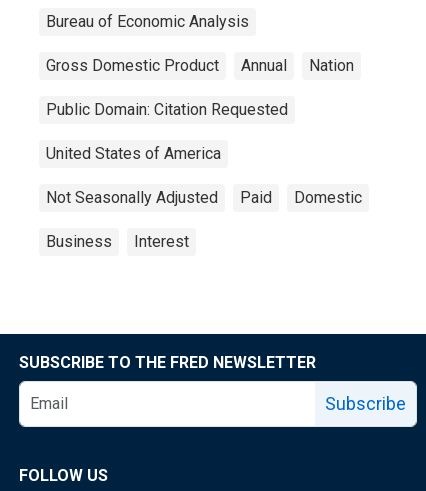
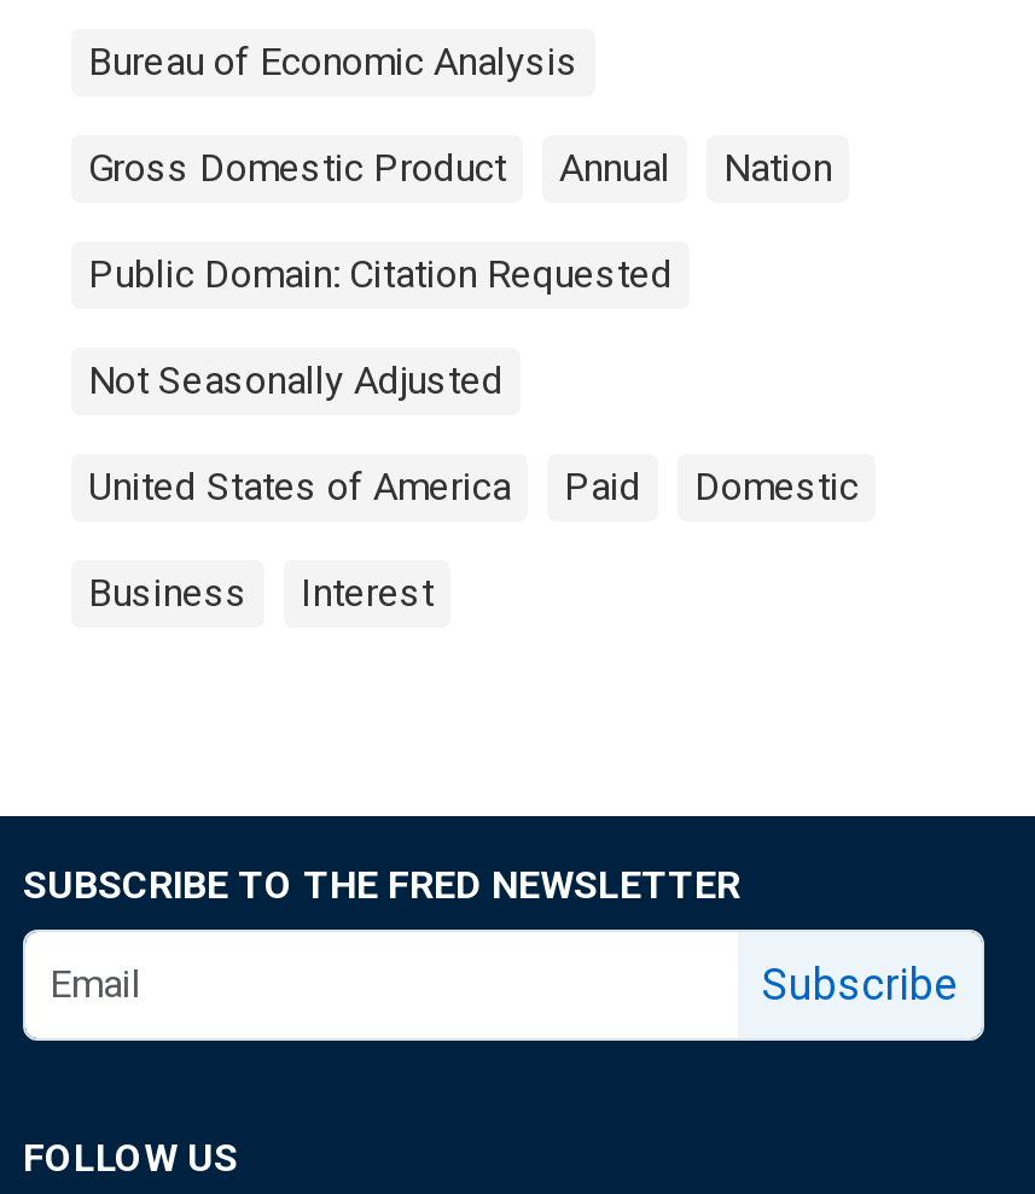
moved down: United States of America

moved up: Not Seasonally Adjusted
